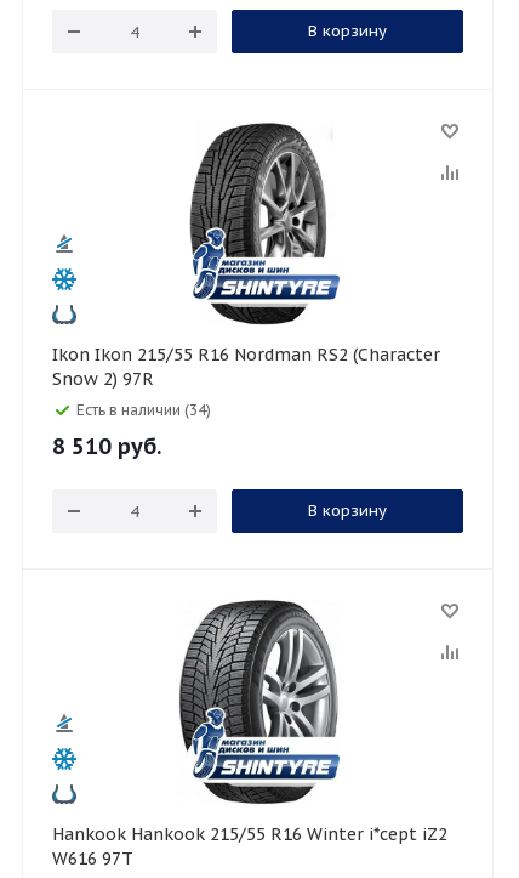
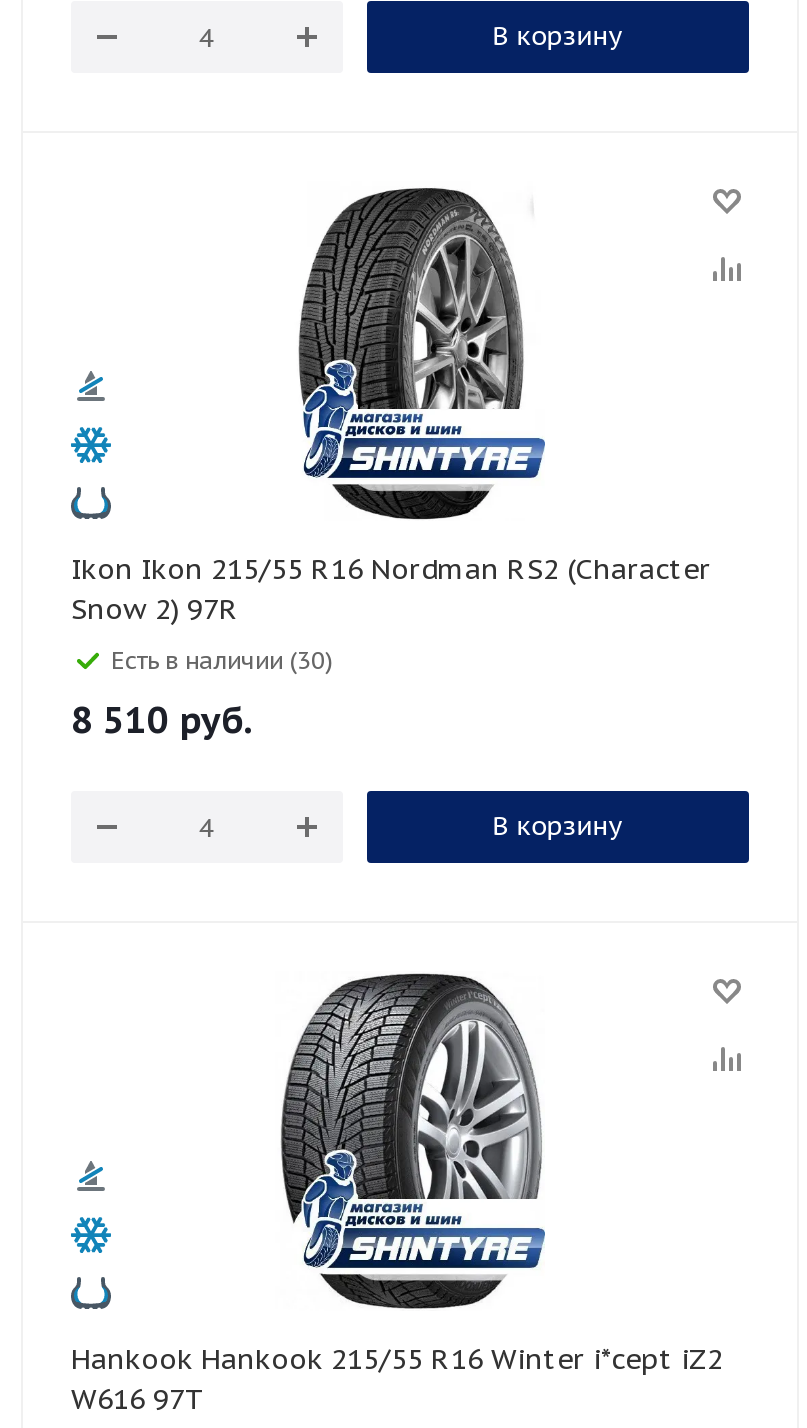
- Есть в наличии (34)
+ Есть в наличии (30)
